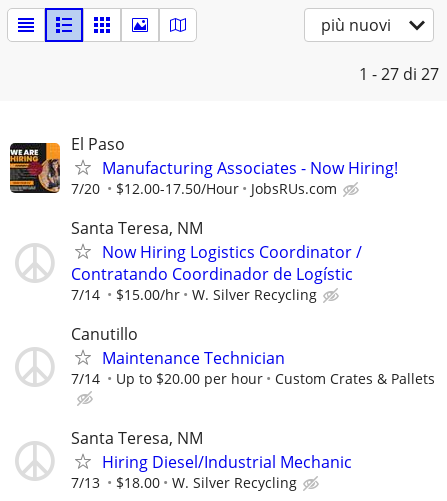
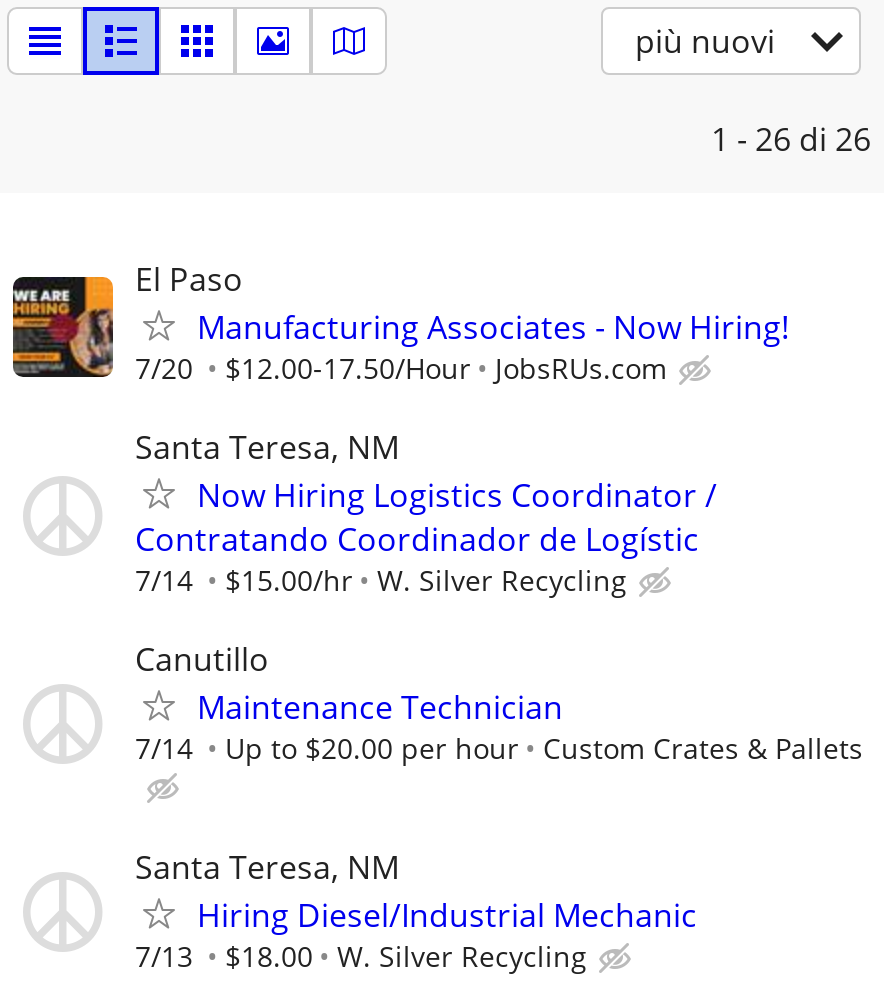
- 1 - 27 di 27
+ 1 - 26 di 26
